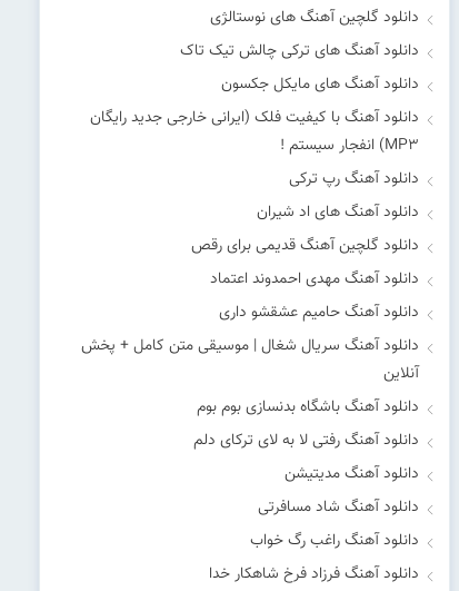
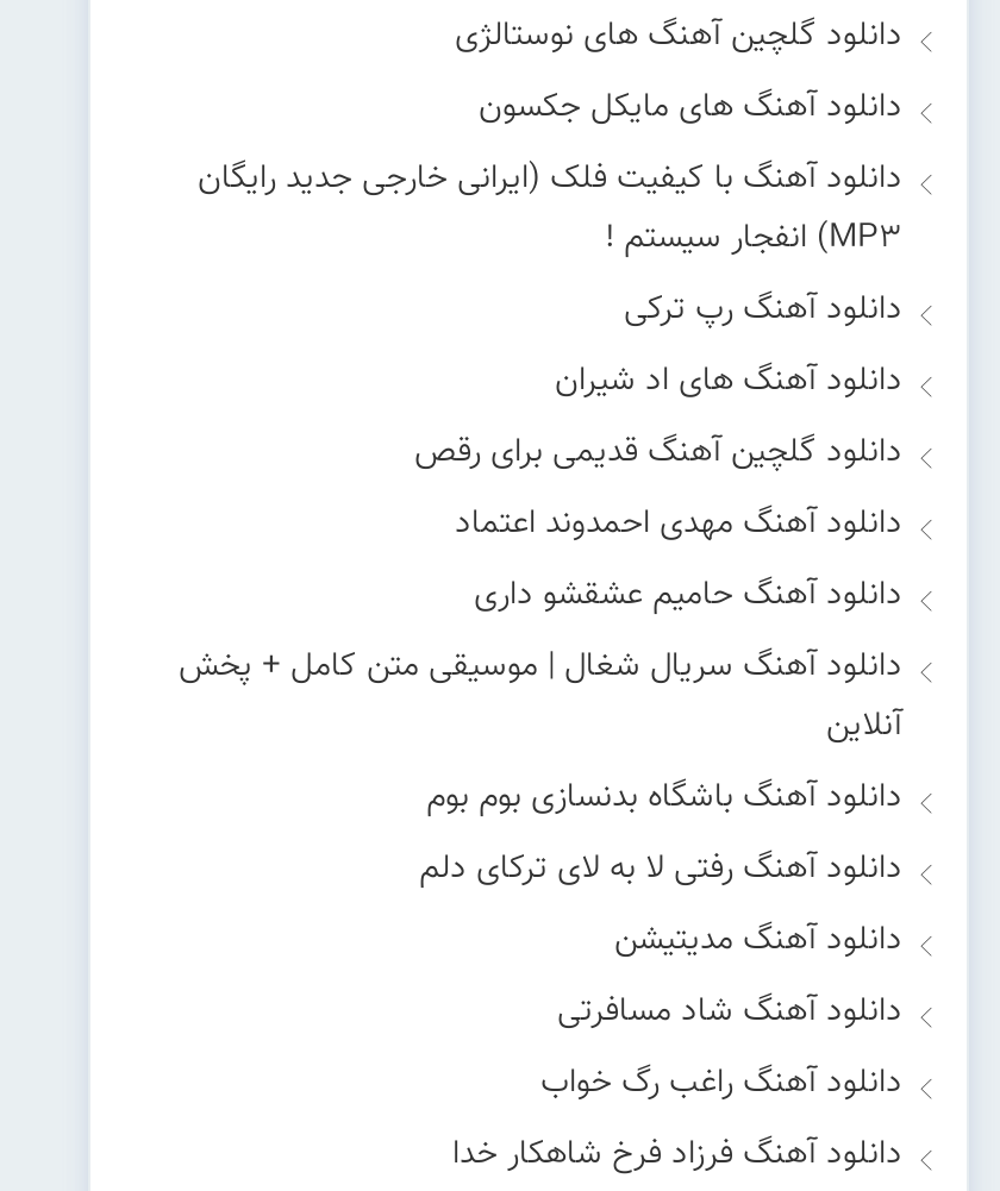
- دانلود آهنگ های ترکی چالش تیک تاک
